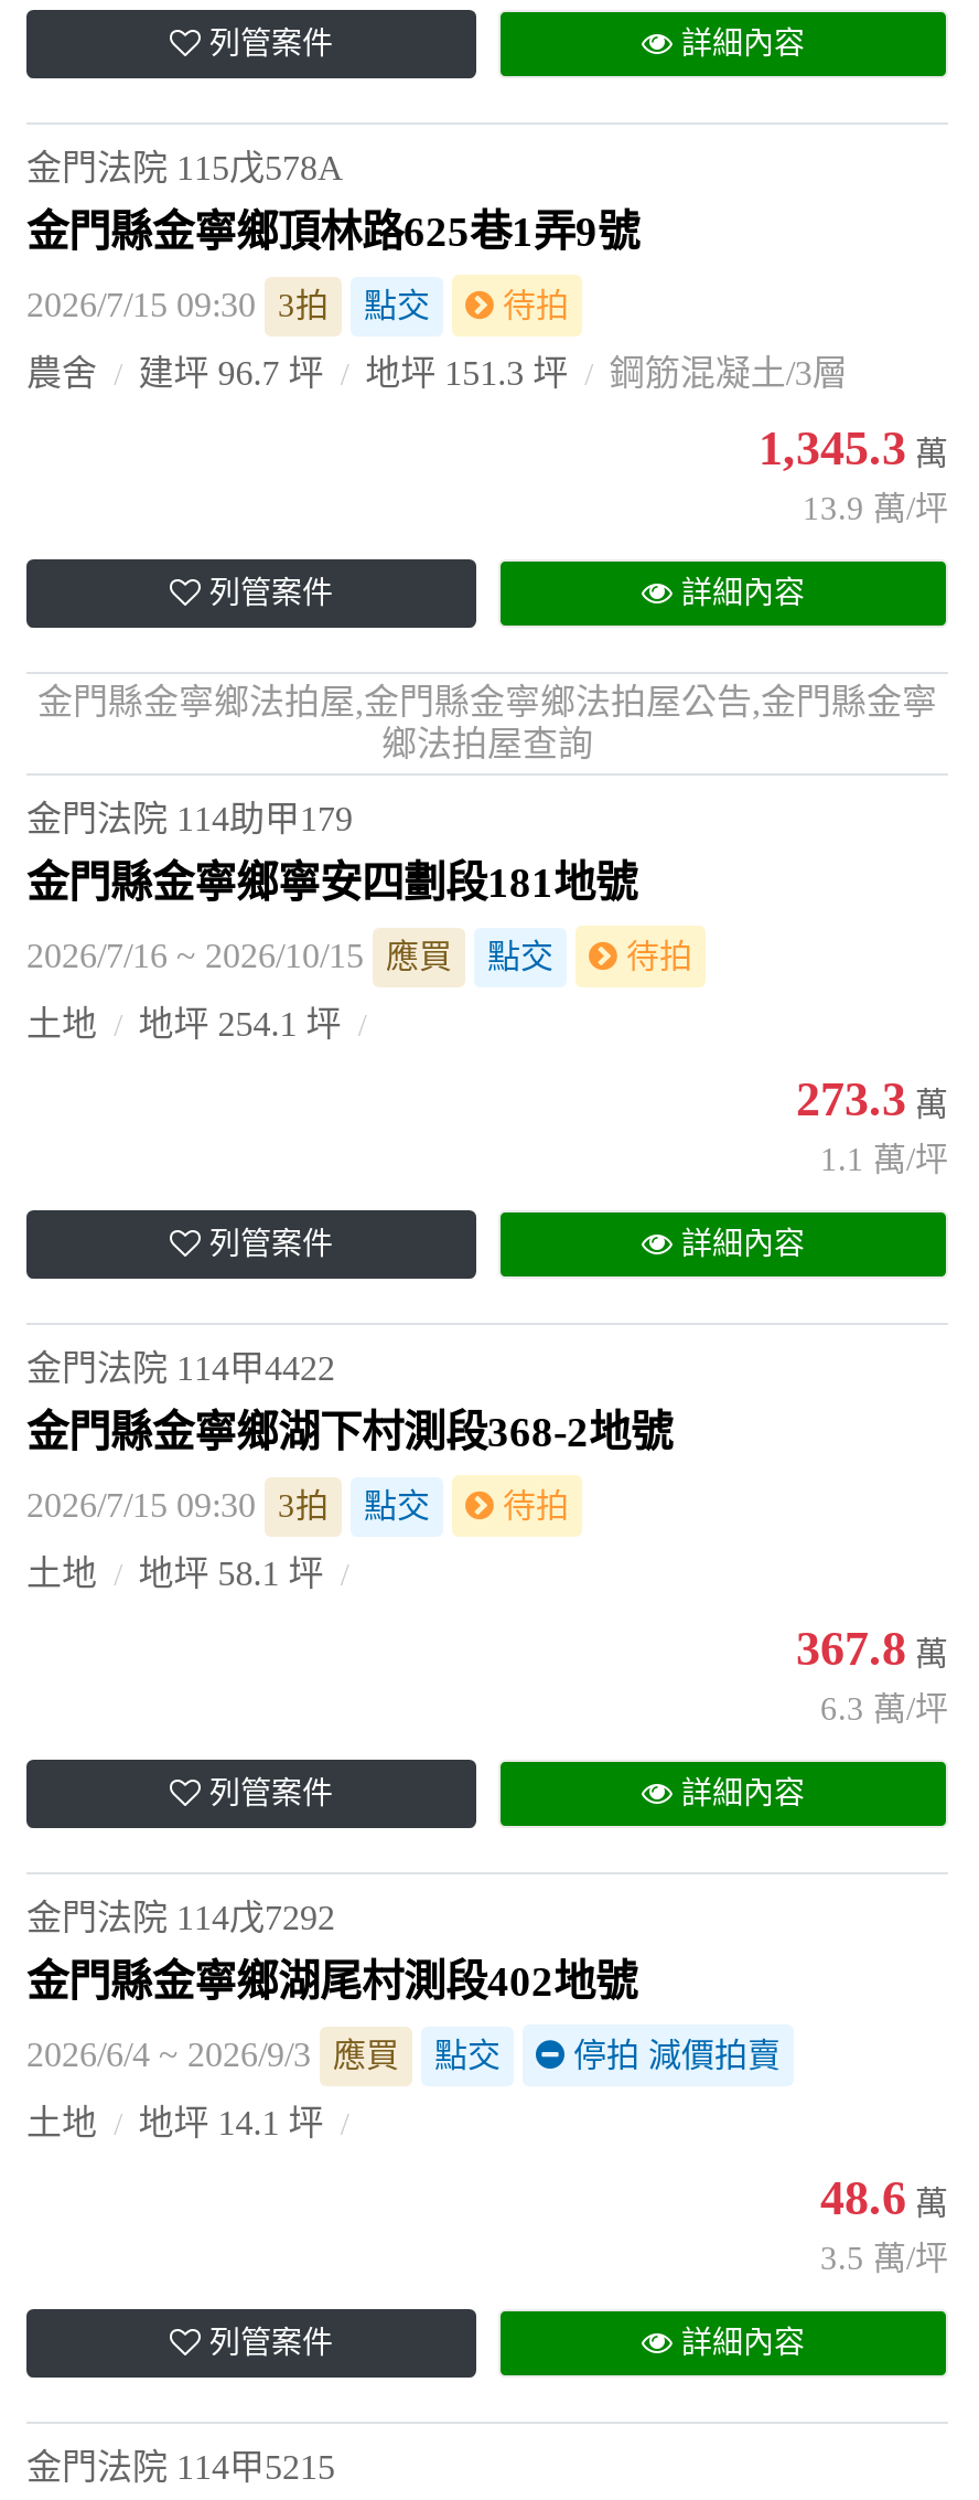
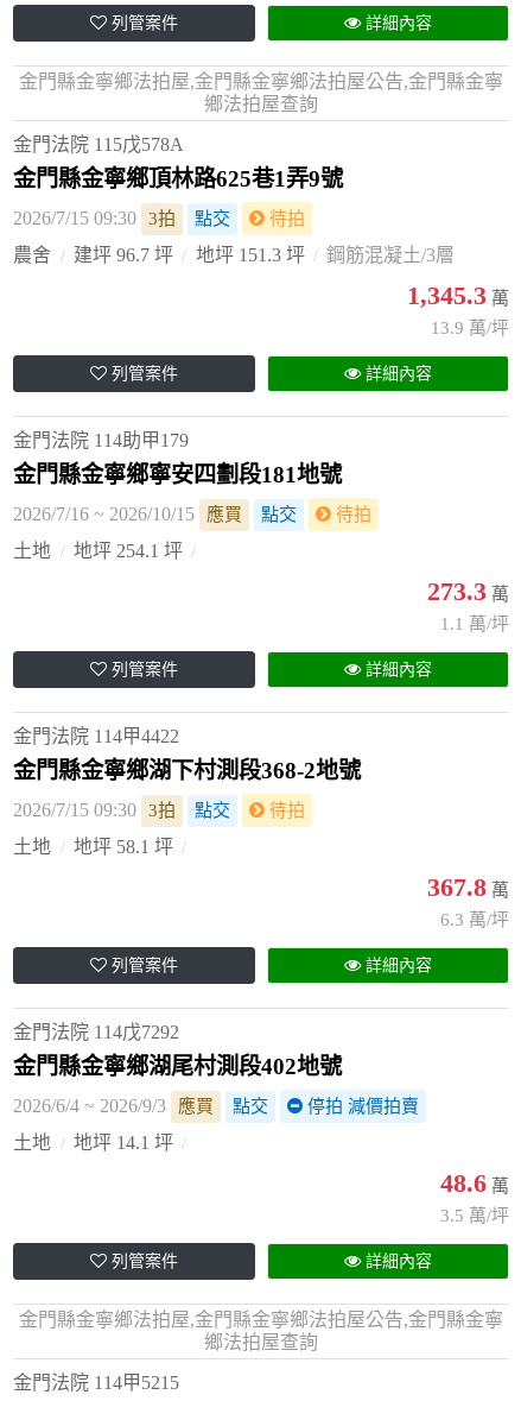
+ 金門縣金寧鄉法拍屋,金門縣金寧鄉法拍屋公告,金門縣金寧
+ 鄉法拍屋查詢

- 金門縣金寧鄉法拍屋,金門縣金寧鄉法拍屋公告,金門縣金寧
- 鄉法拍屋查詢

+ 金門縣金寧鄉法拍屋,金門縣金寧鄉法拍屋公告,金門縣金寧
+ 鄉法拍屋查詢
